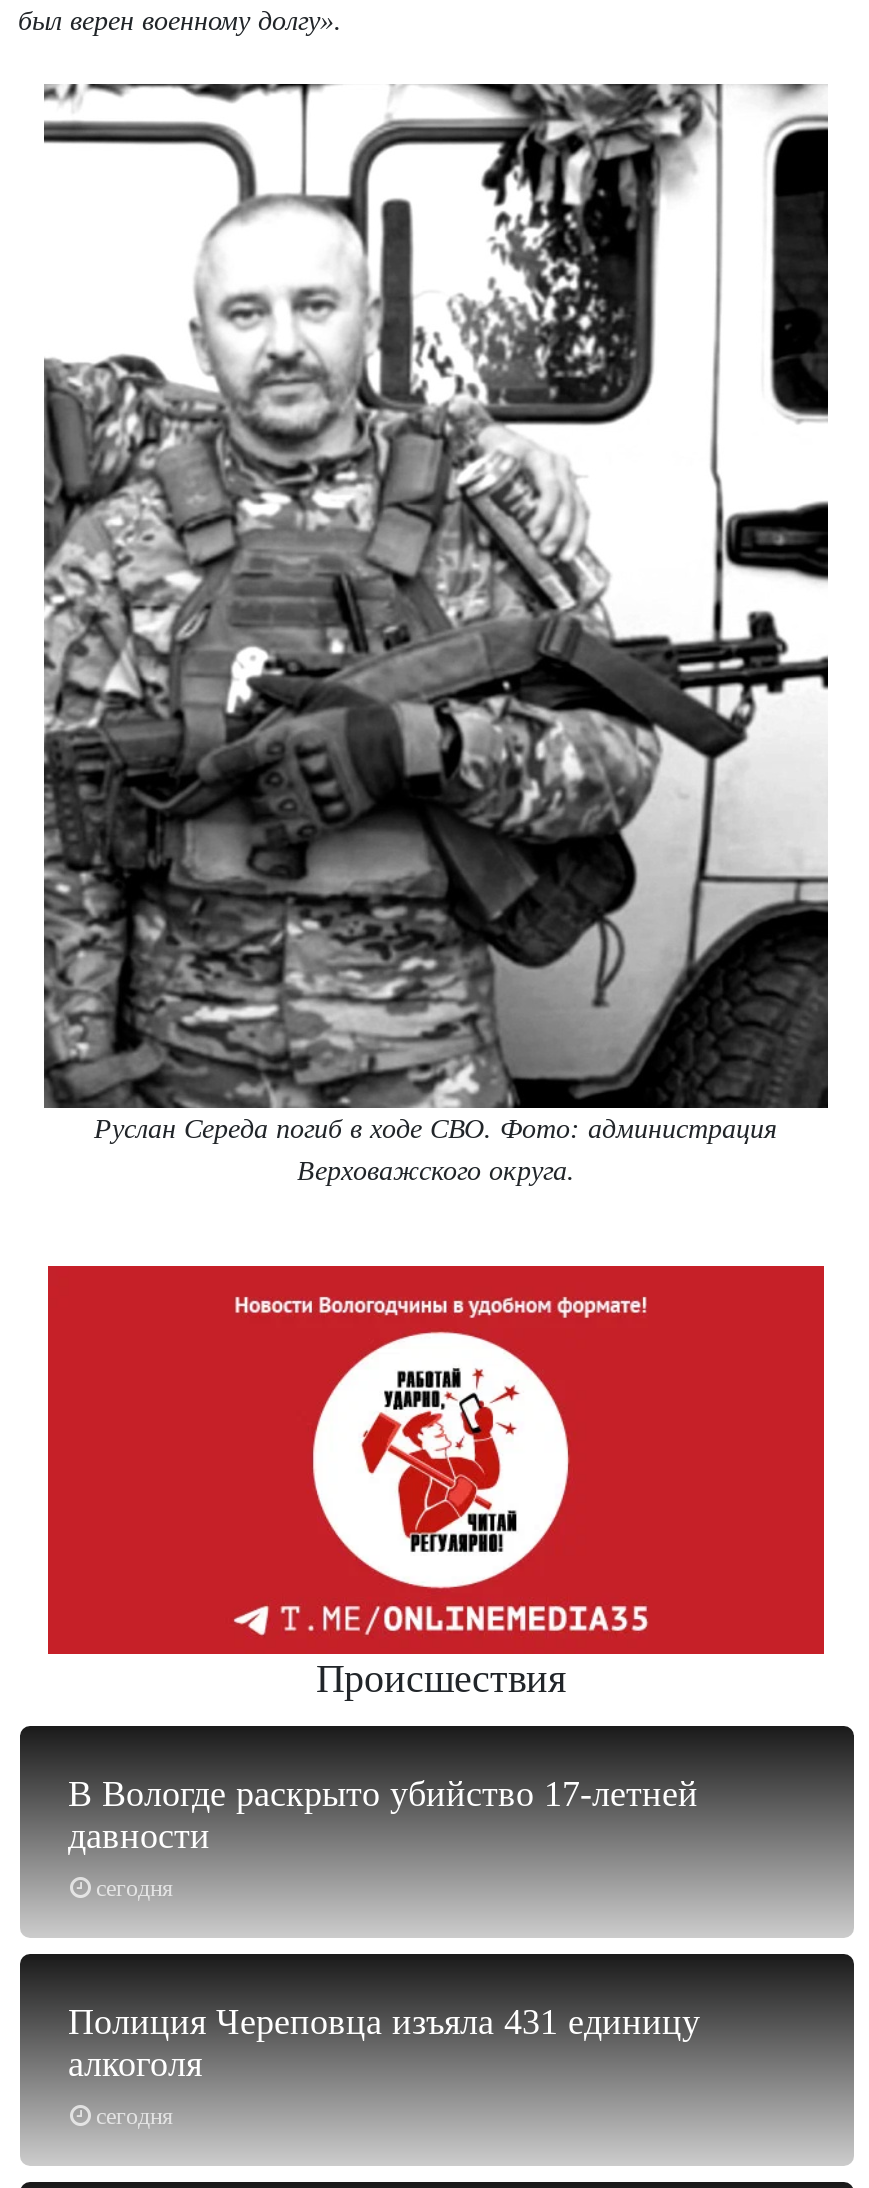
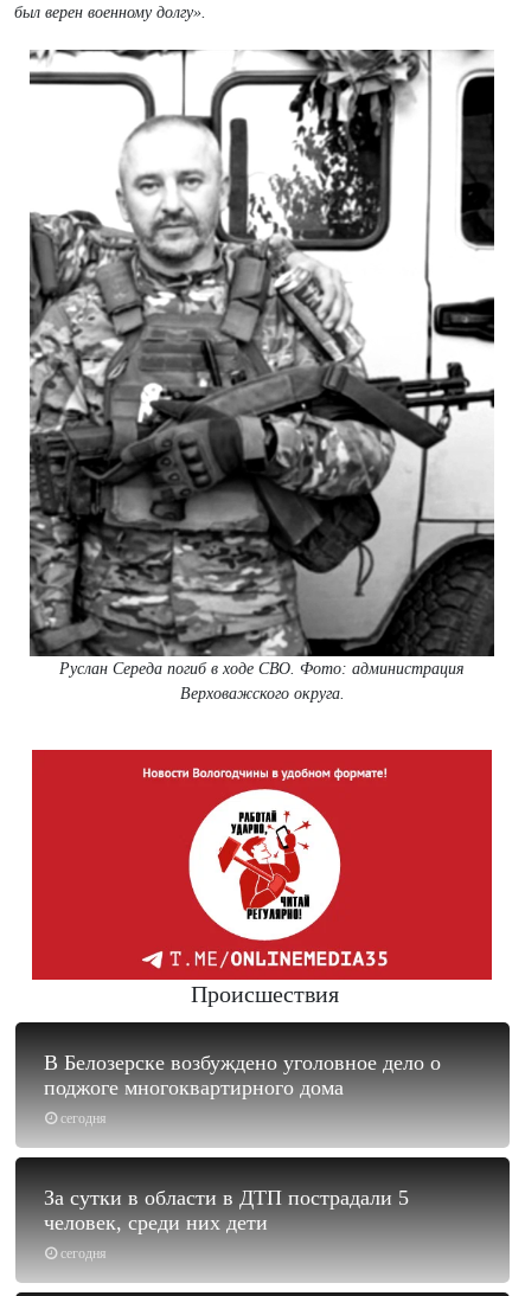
- В Вологде раскрыто убийство 17-летней
- давности
+ В Белозерске возбуждено уголовное дело о
+ поджоге многоквартирного дома

- Полиция Череповца изъяла 431 единицу
- алкоголя
+ За сутки в области в ДТП пострадали 5
+ человек, среди них дети
